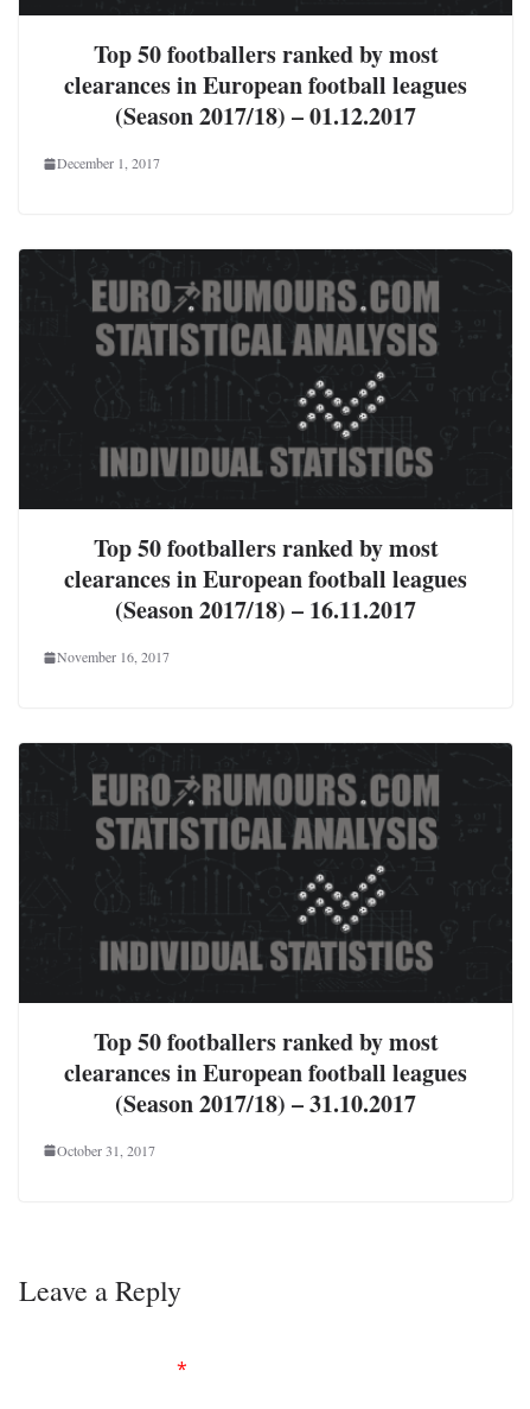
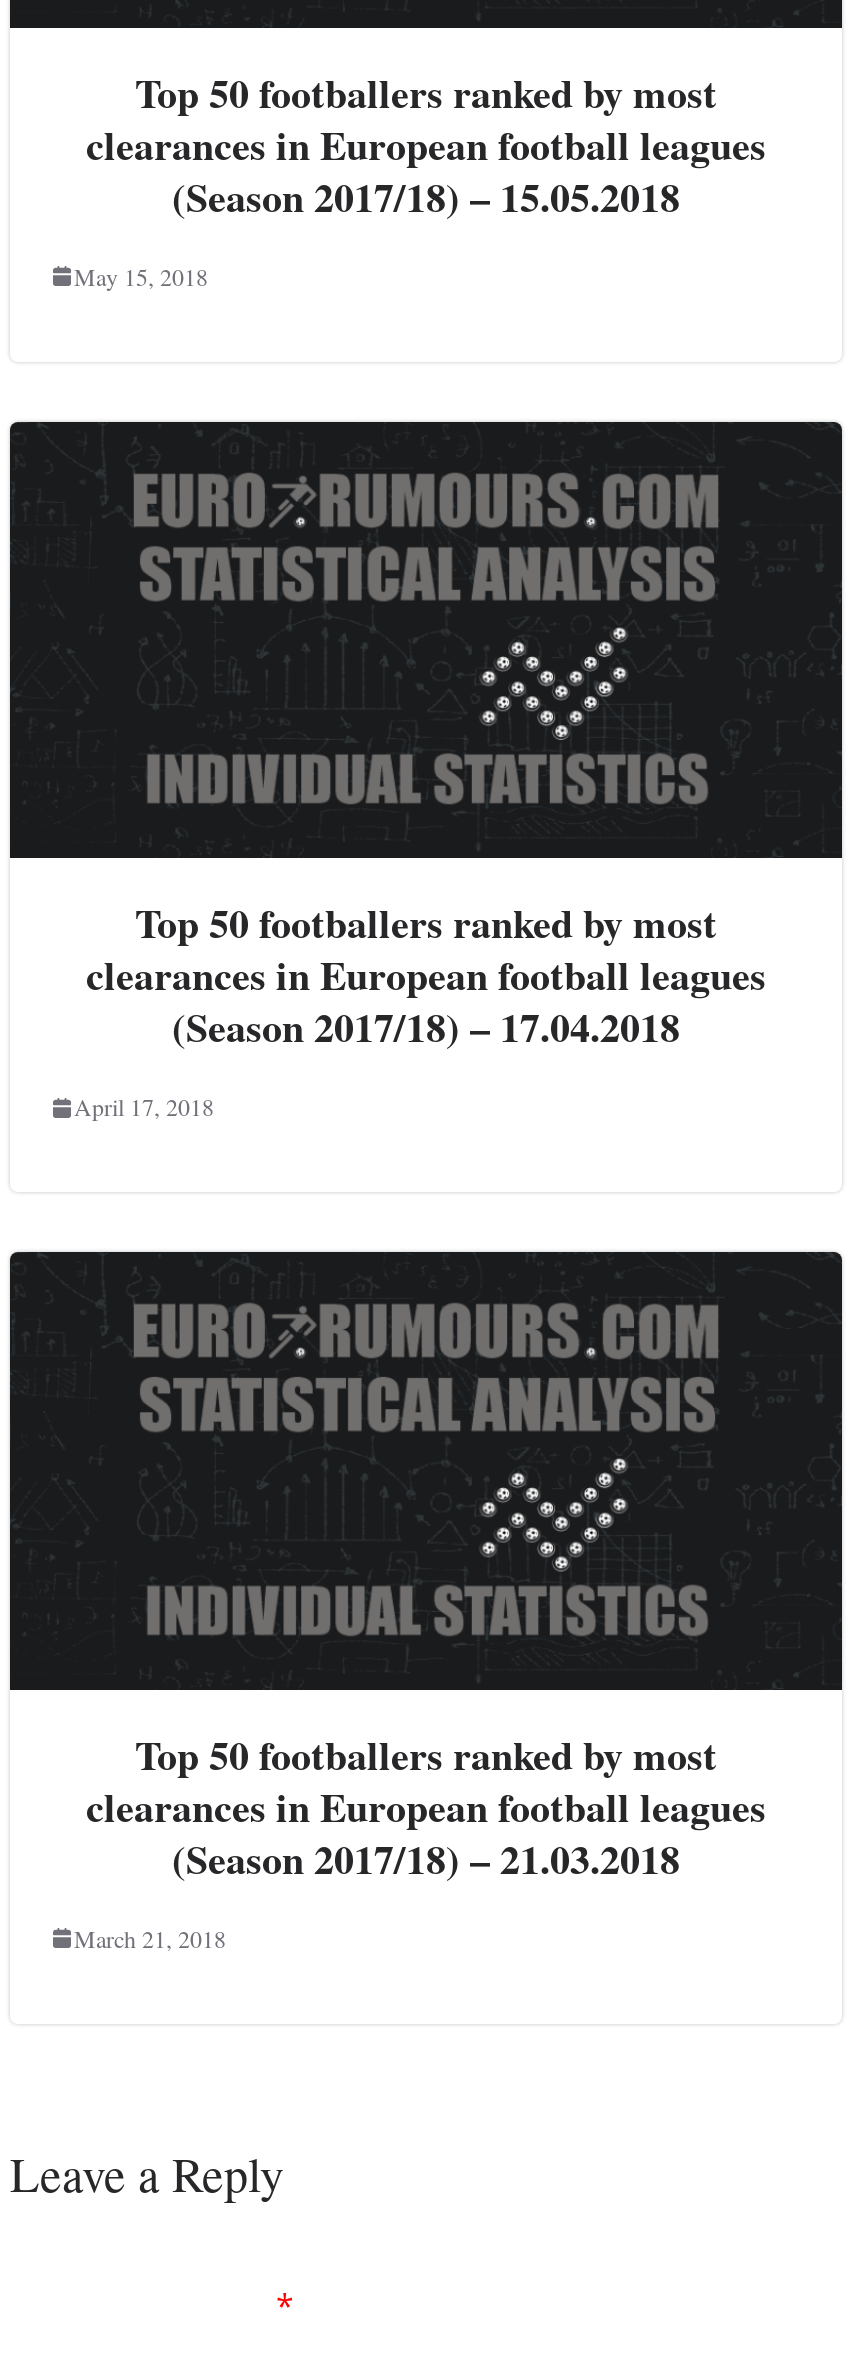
- (Season 2017/18) – 01.12.2017
+ (Season 2017/18) – 15.05.2018

- December 1, 2017
+ May 15, 2018

- (Season 2017/18) – 16.11.2017
+ (Season 2017/18) – 17.04.2018

- November 16, 2017
+ April 17, 2018

- (Season 2017/18) – 31.10.2017
+ (Season 2017/18) – 21.03.2018

- October 31, 2017
+ March 21, 2018
